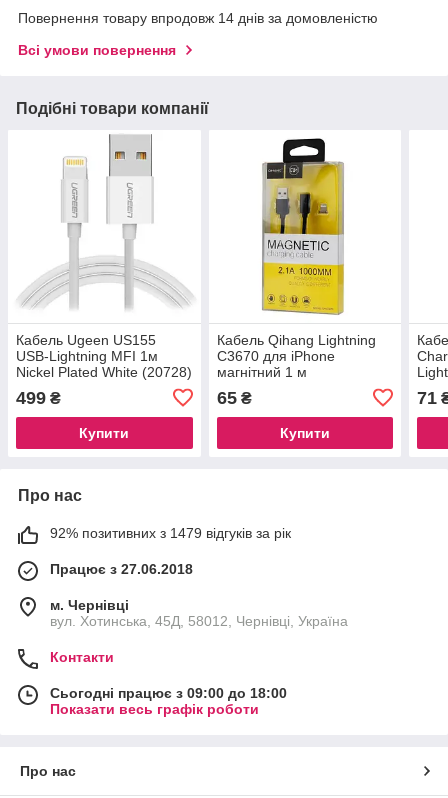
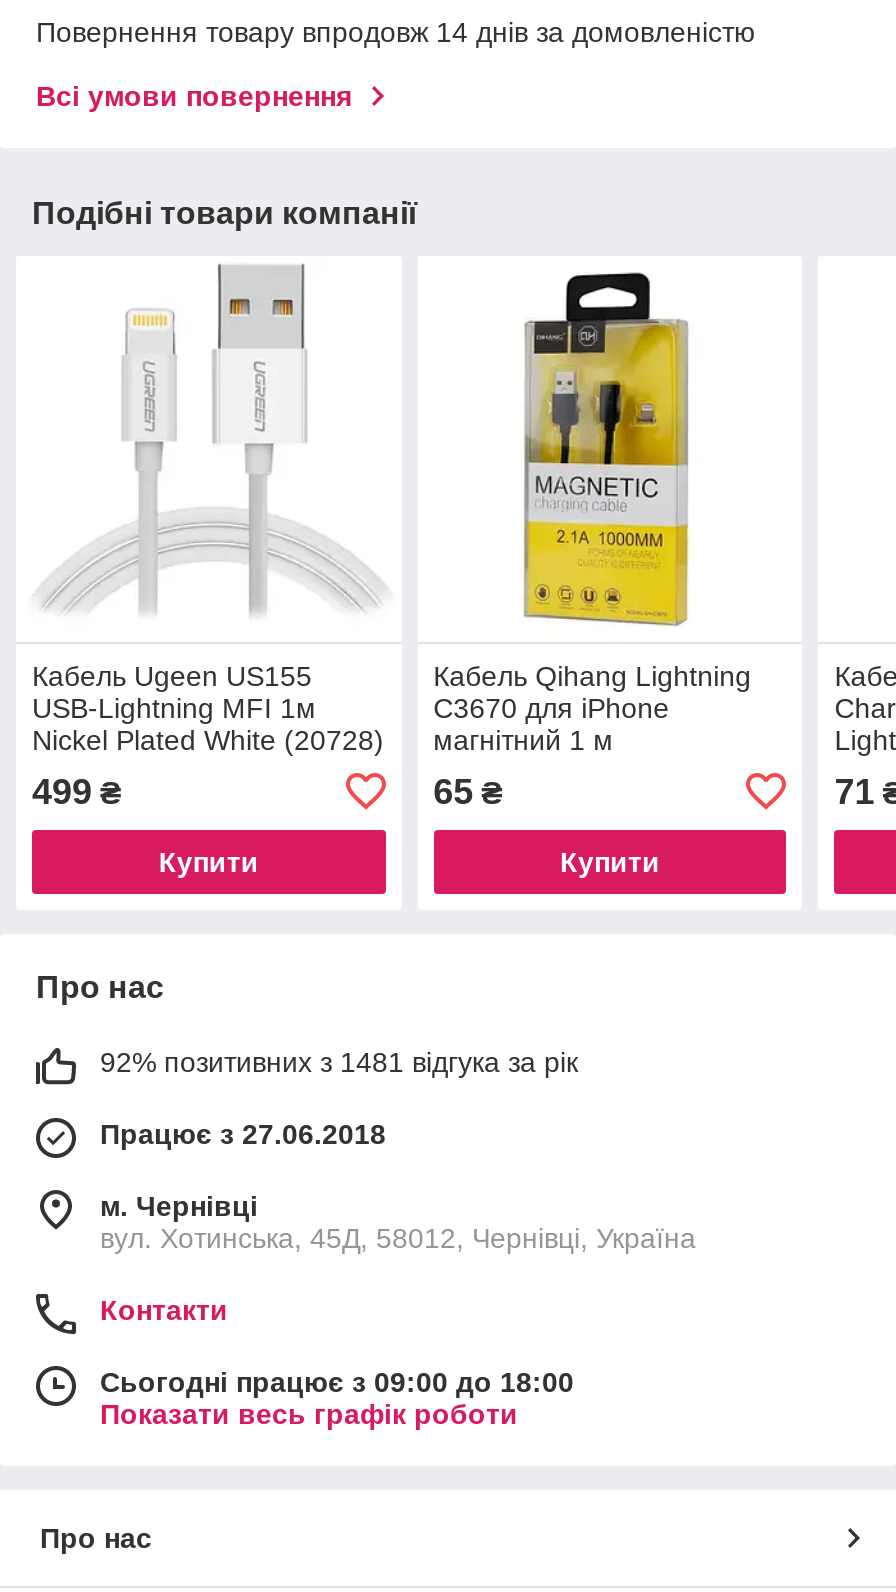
- 92% позитивних з 1479 відгуків за рік
+ 92% позитивних з 1481 відгука за рік
